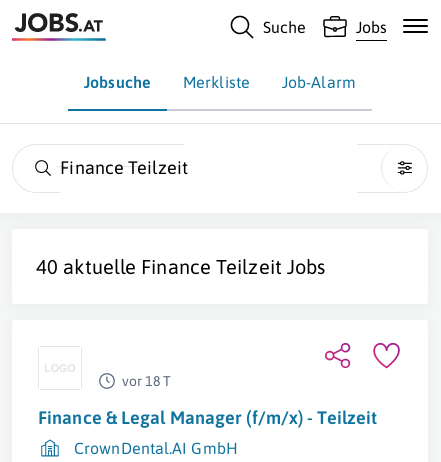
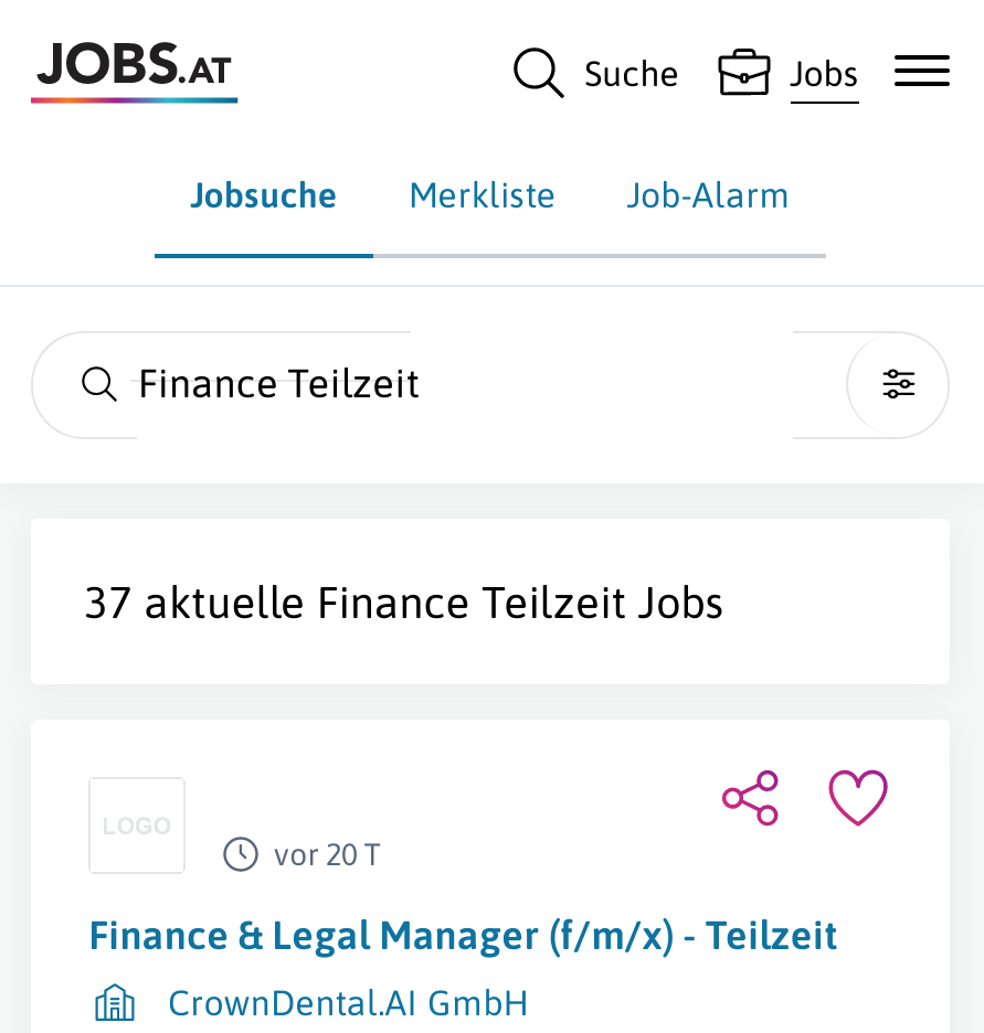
- 40 aktuelle Finance Teilzeit Jobs
+ 37 aktuelle Finance Teilzeit Jobs

- vor 18 T
+ vor 20 T
